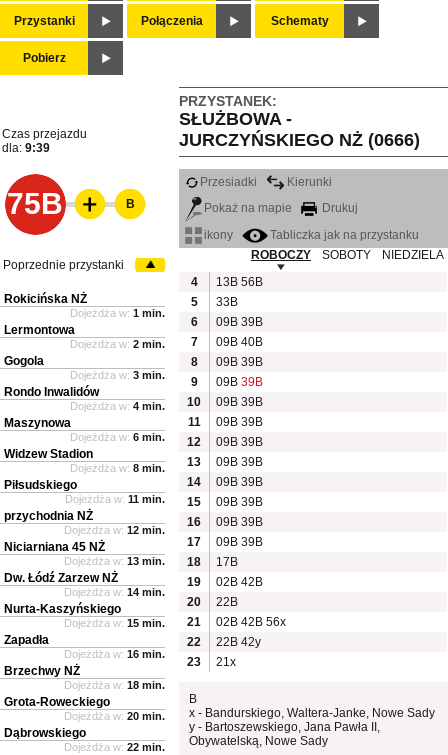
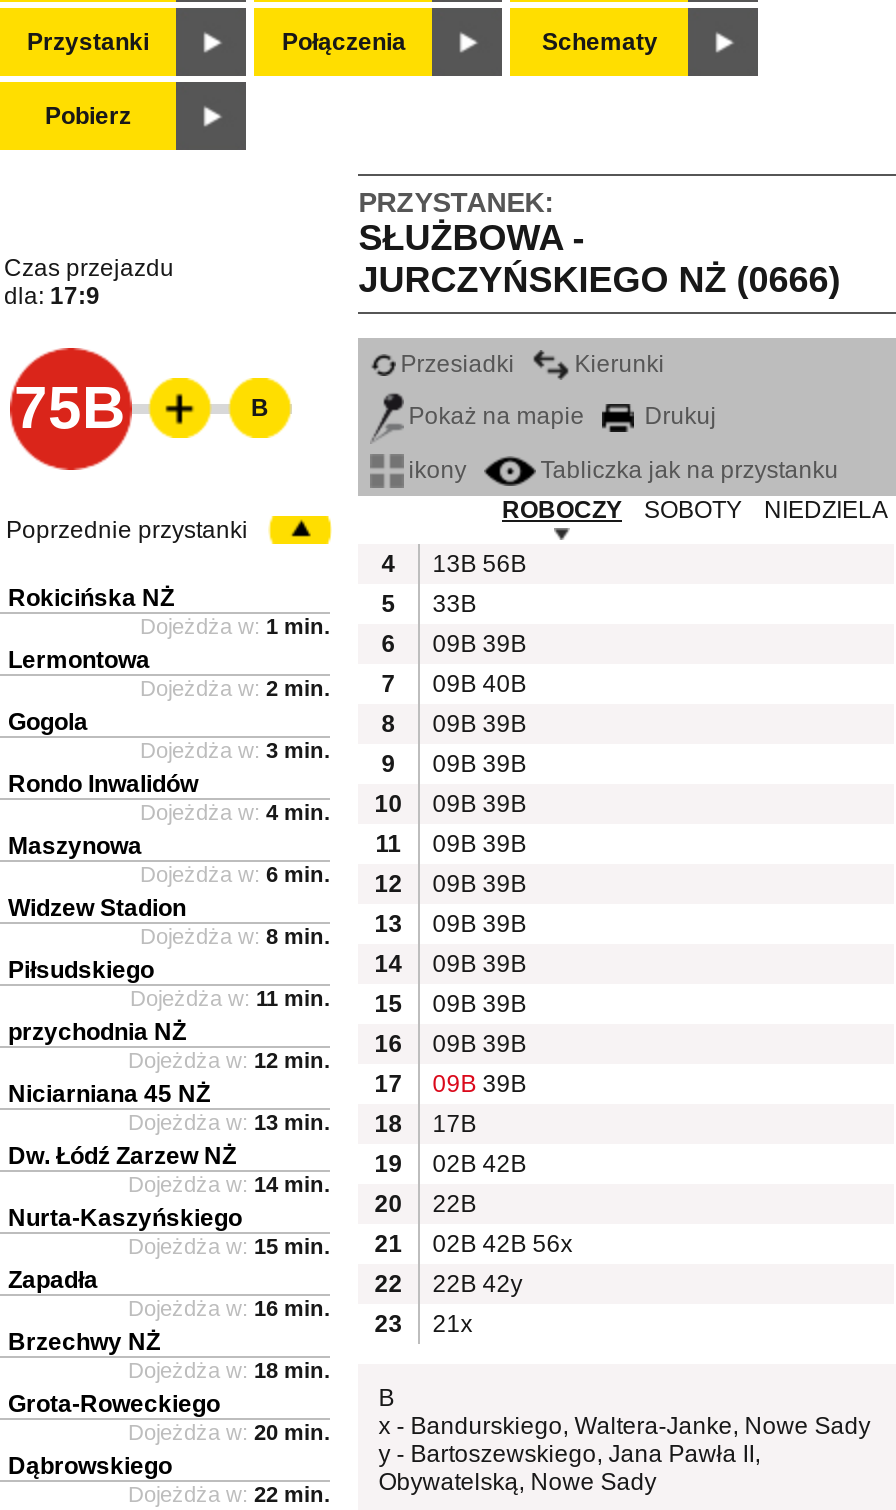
- dla: 9:39
+ dla: 17:9
